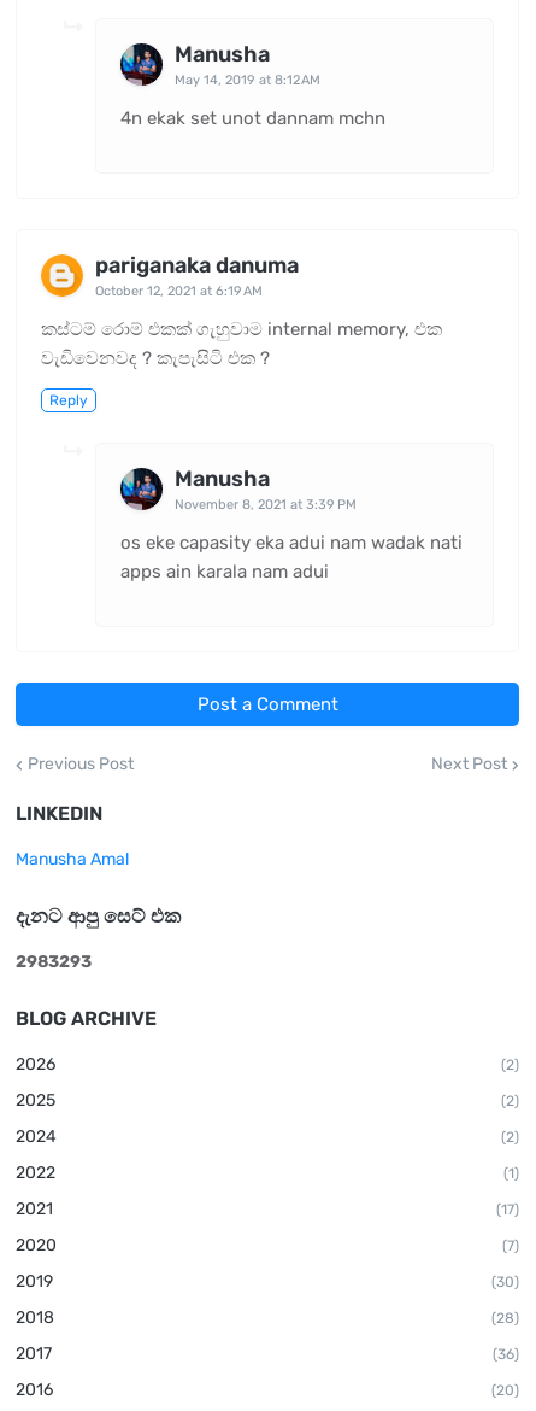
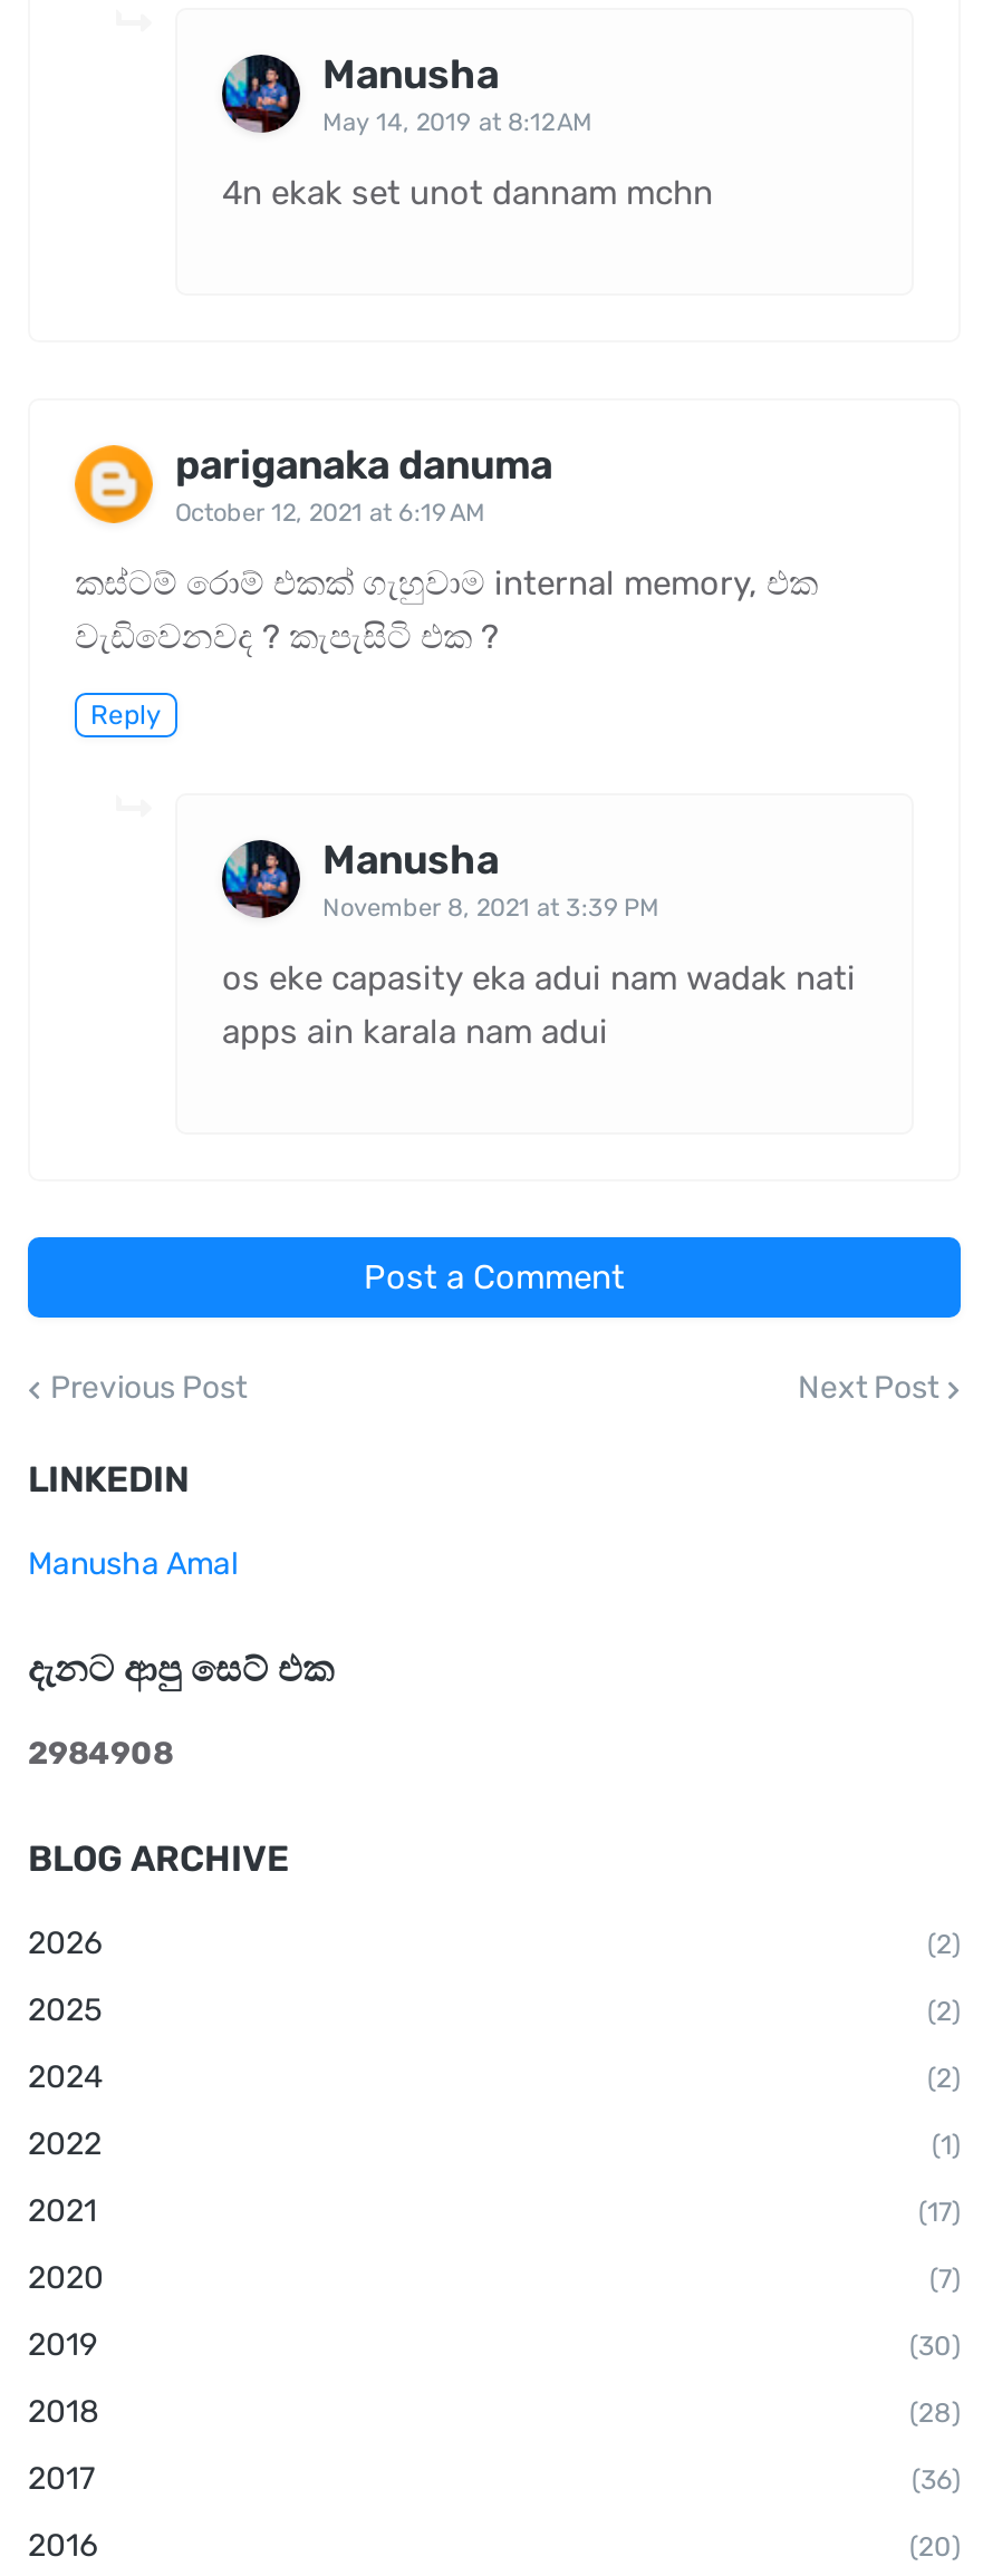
- 2983293
+ 2984908
